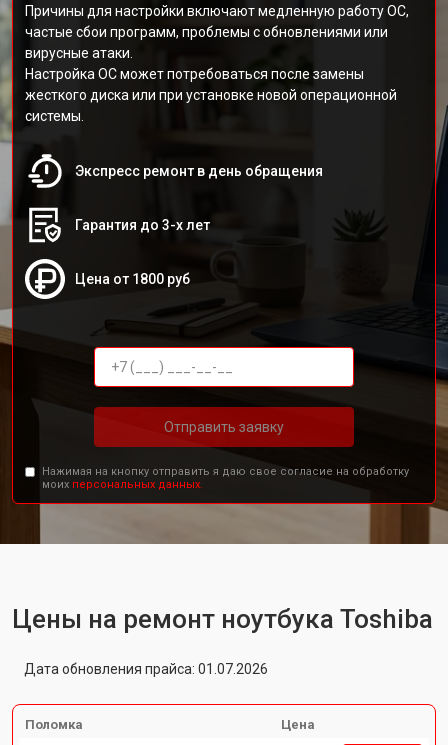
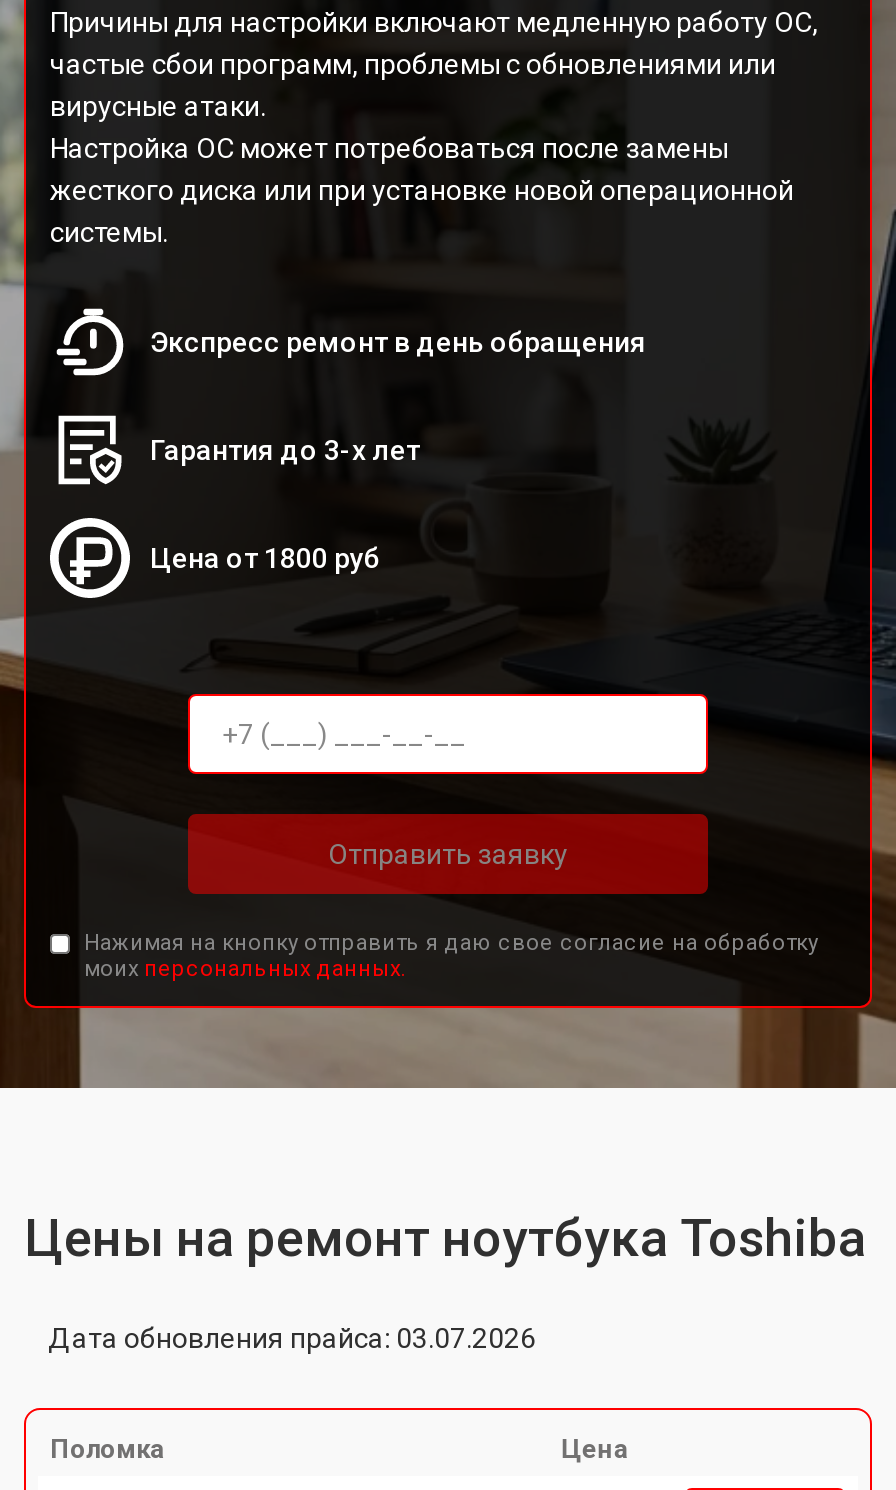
- Дата обновления прайса: 01.07.2026
+ Дата обновления прайса: 03.07.2026
